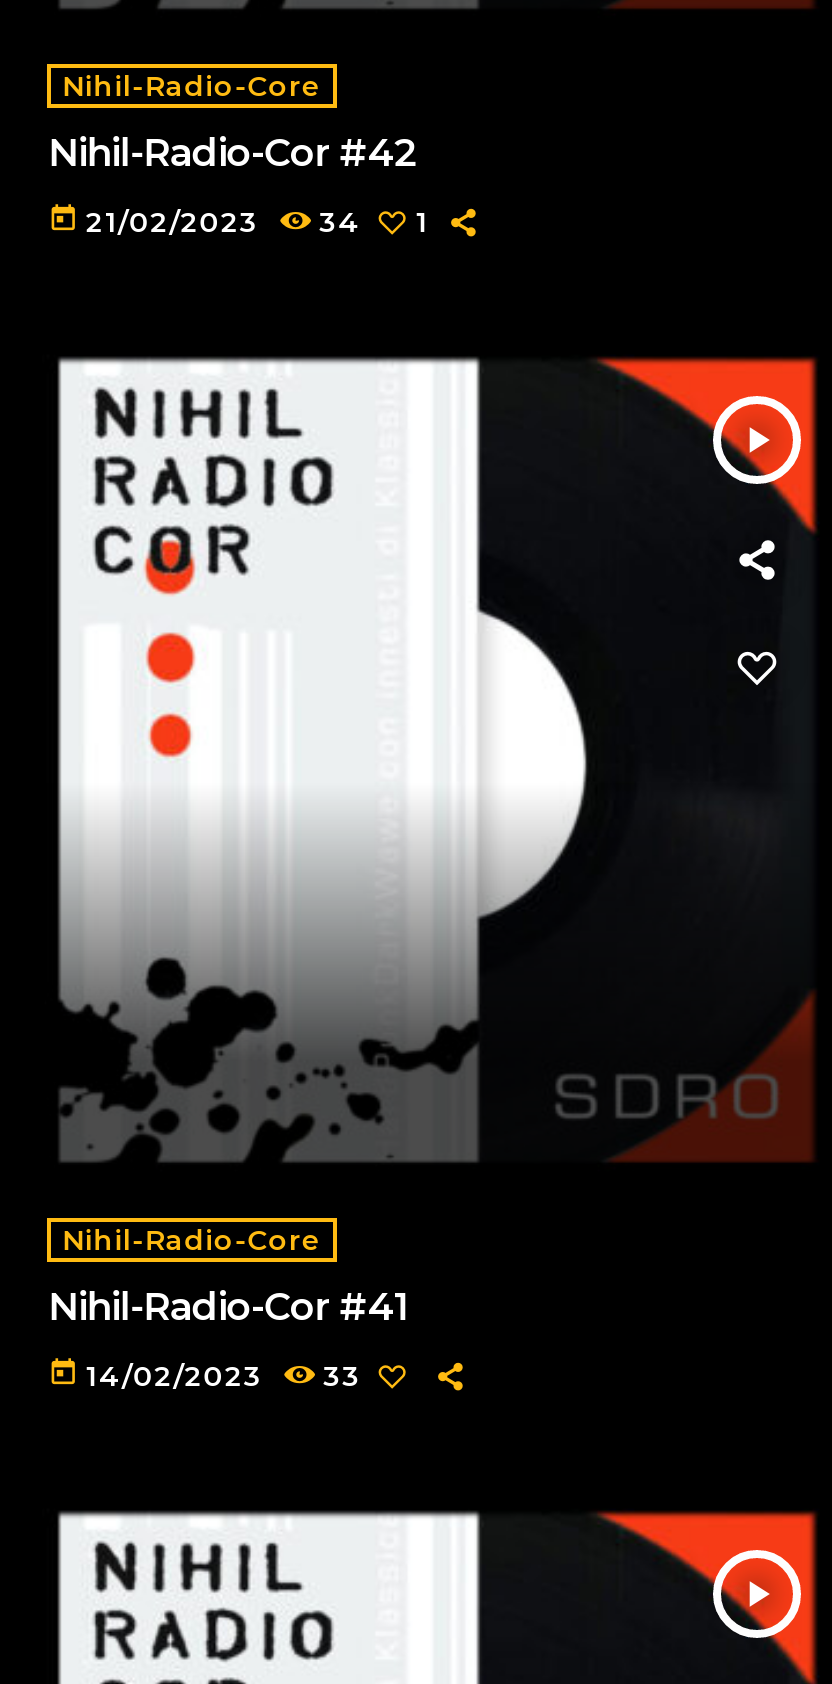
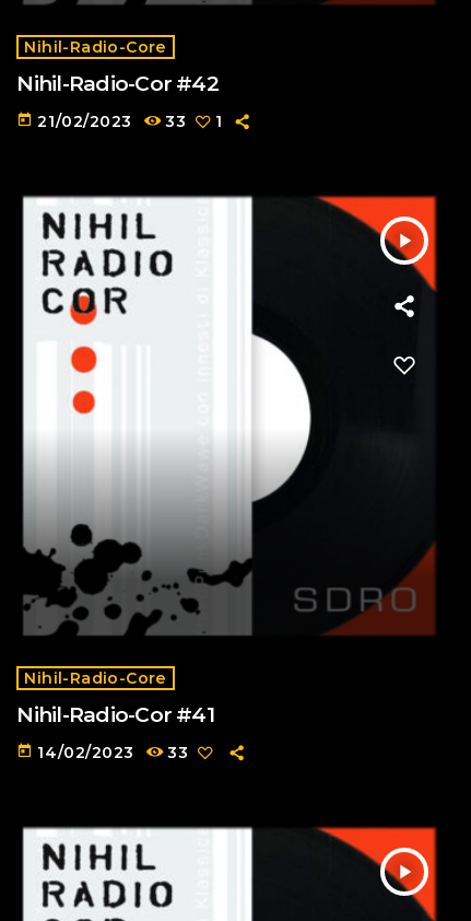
- 34
+ 33
